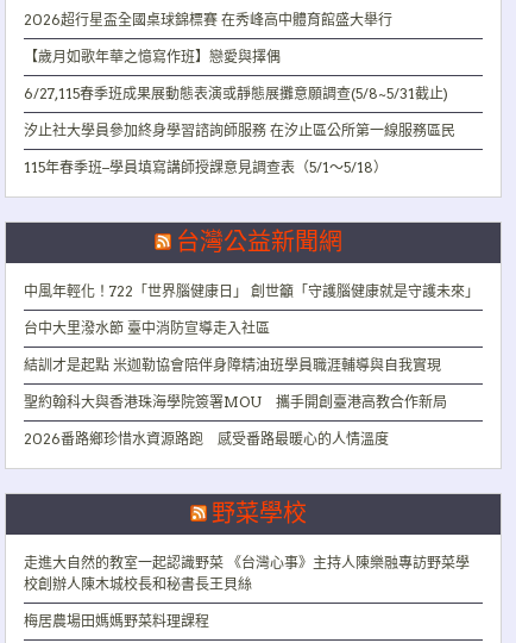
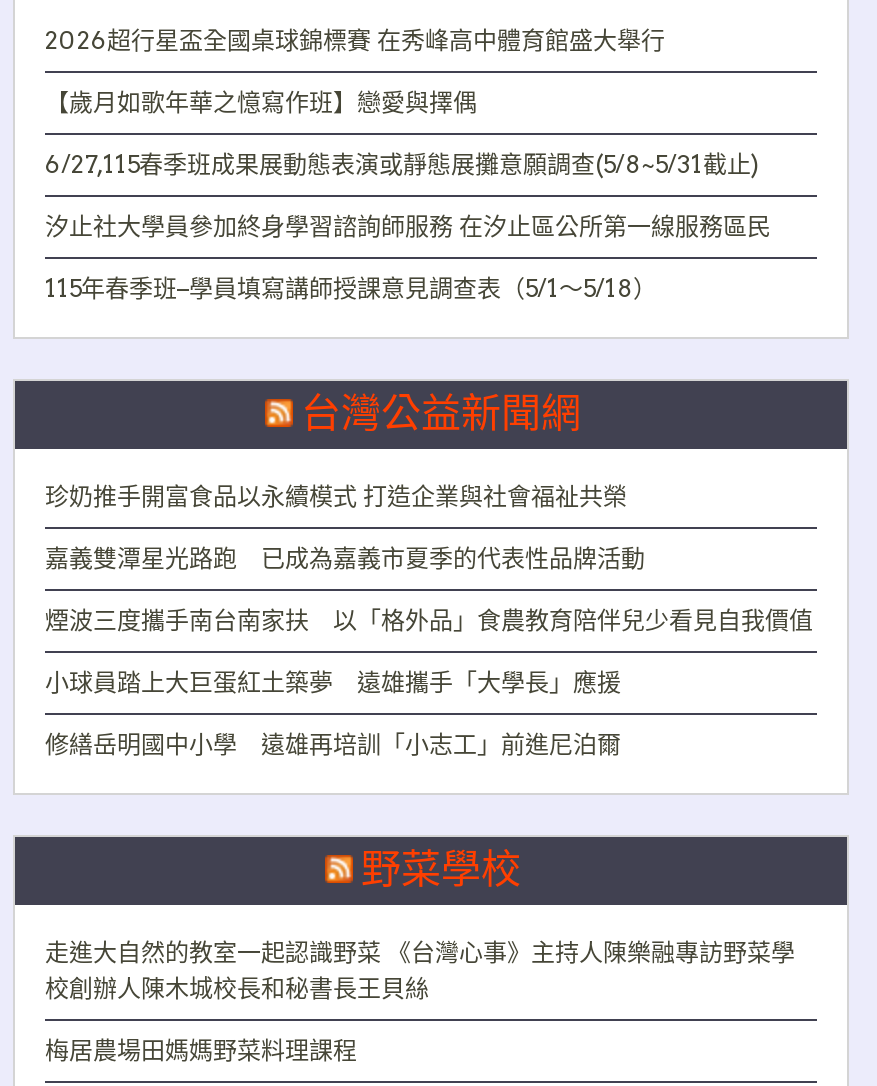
- 中風年輕化！722「世界腦健康日」 創世籲「守護腦健康就是守護未來」
+ 珍奶推手開富食品以永續模式 打造企業與社會福祉共榮

- 台中大里潑水節 臺中消防宣導走入社區
+ 嘉義雙潭星光路跑 已成為嘉義市夏季的代表性品牌活動

- 結訓才是起點 米迦勒協會陪伴身障精油班學員職涯輔導與自我實現
+ 煙波三度攜手南台南家扶 以「格外品」食農教育陪伴兒少看見自我價值

- 聖約翰科大與香港珠海學院簽署MOU 攜手開創臺港高教合作新局
+ 小球員踏上大巨蛋紅土築夢 遠雄攜手「大學長」應援

- 2026番路鄉珍惜水資源路跑 感受番路最暖心的人情溫度
+ 修繕岳明國中小學 遠雄再培訓「小志工」前進尼泊爾
